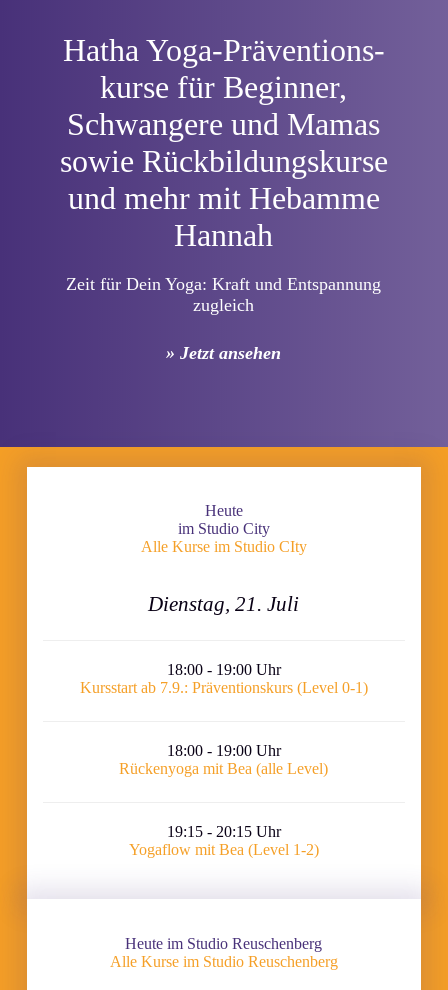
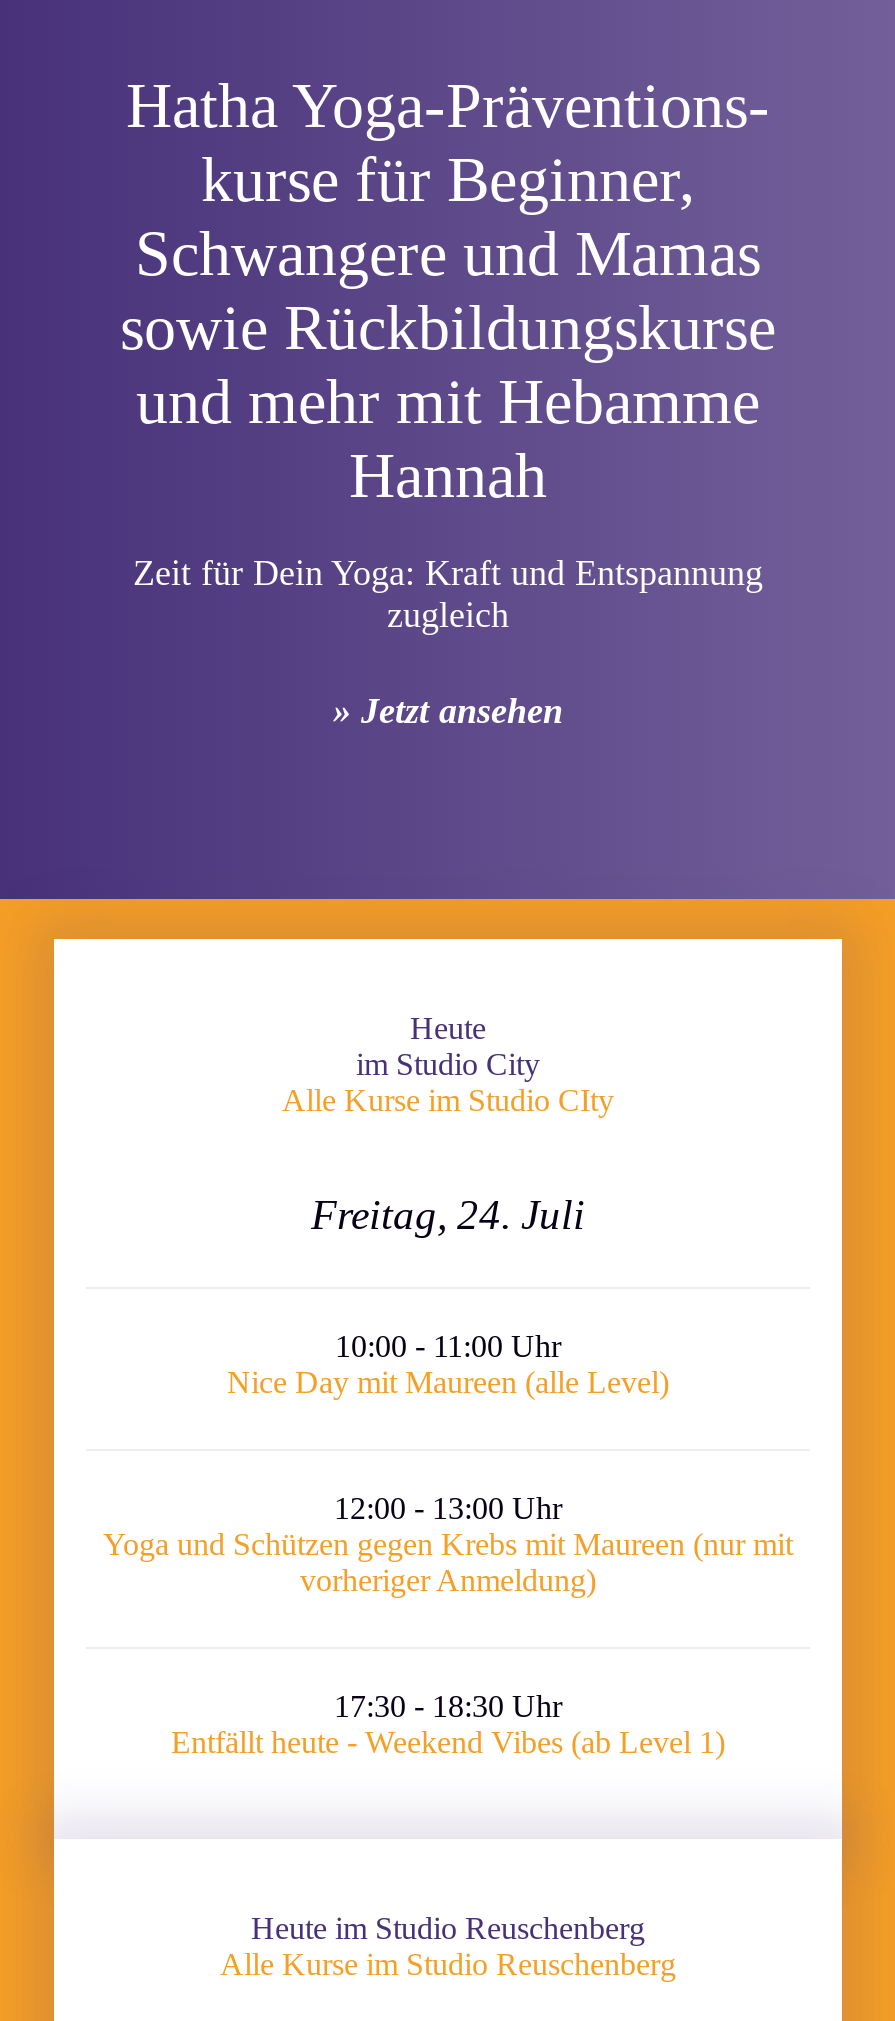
- Dienstag, 21. Juli
+ Freitag, 24. Juli

- 18:00 - 19:00 Uhr
- Kursstart ab 7.9.: Präventionskurs (Level 0-1)
+ 10:00 - 11:00 Uhr
+ Nice Day mit Maureen (alle Level)

- 18:00 - 19:00 Uhr
- Rückenyoga mit Bea (alle Level)
+ 12:00 - 13:00 Uhr
+ Yoga und Schützen gegen Krebs mit Maureen (nur mit
+ vorheriger Anmeldung)

- 19:15 - 20:15 Uhr
- Yogaflow mit Bea (Level 1-2)
+ 17:30 - 18:30 Uhr
+ Entfällt heute - Weekend Vibes (ab Level 1)
